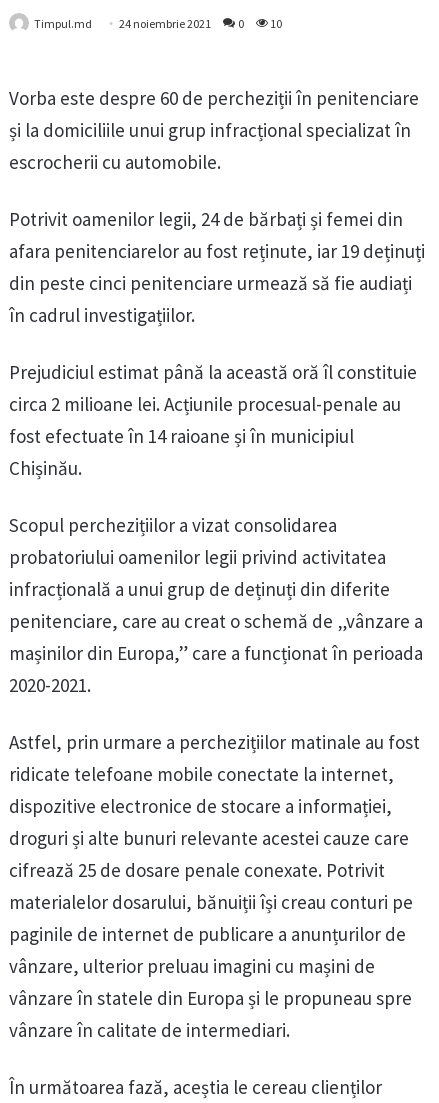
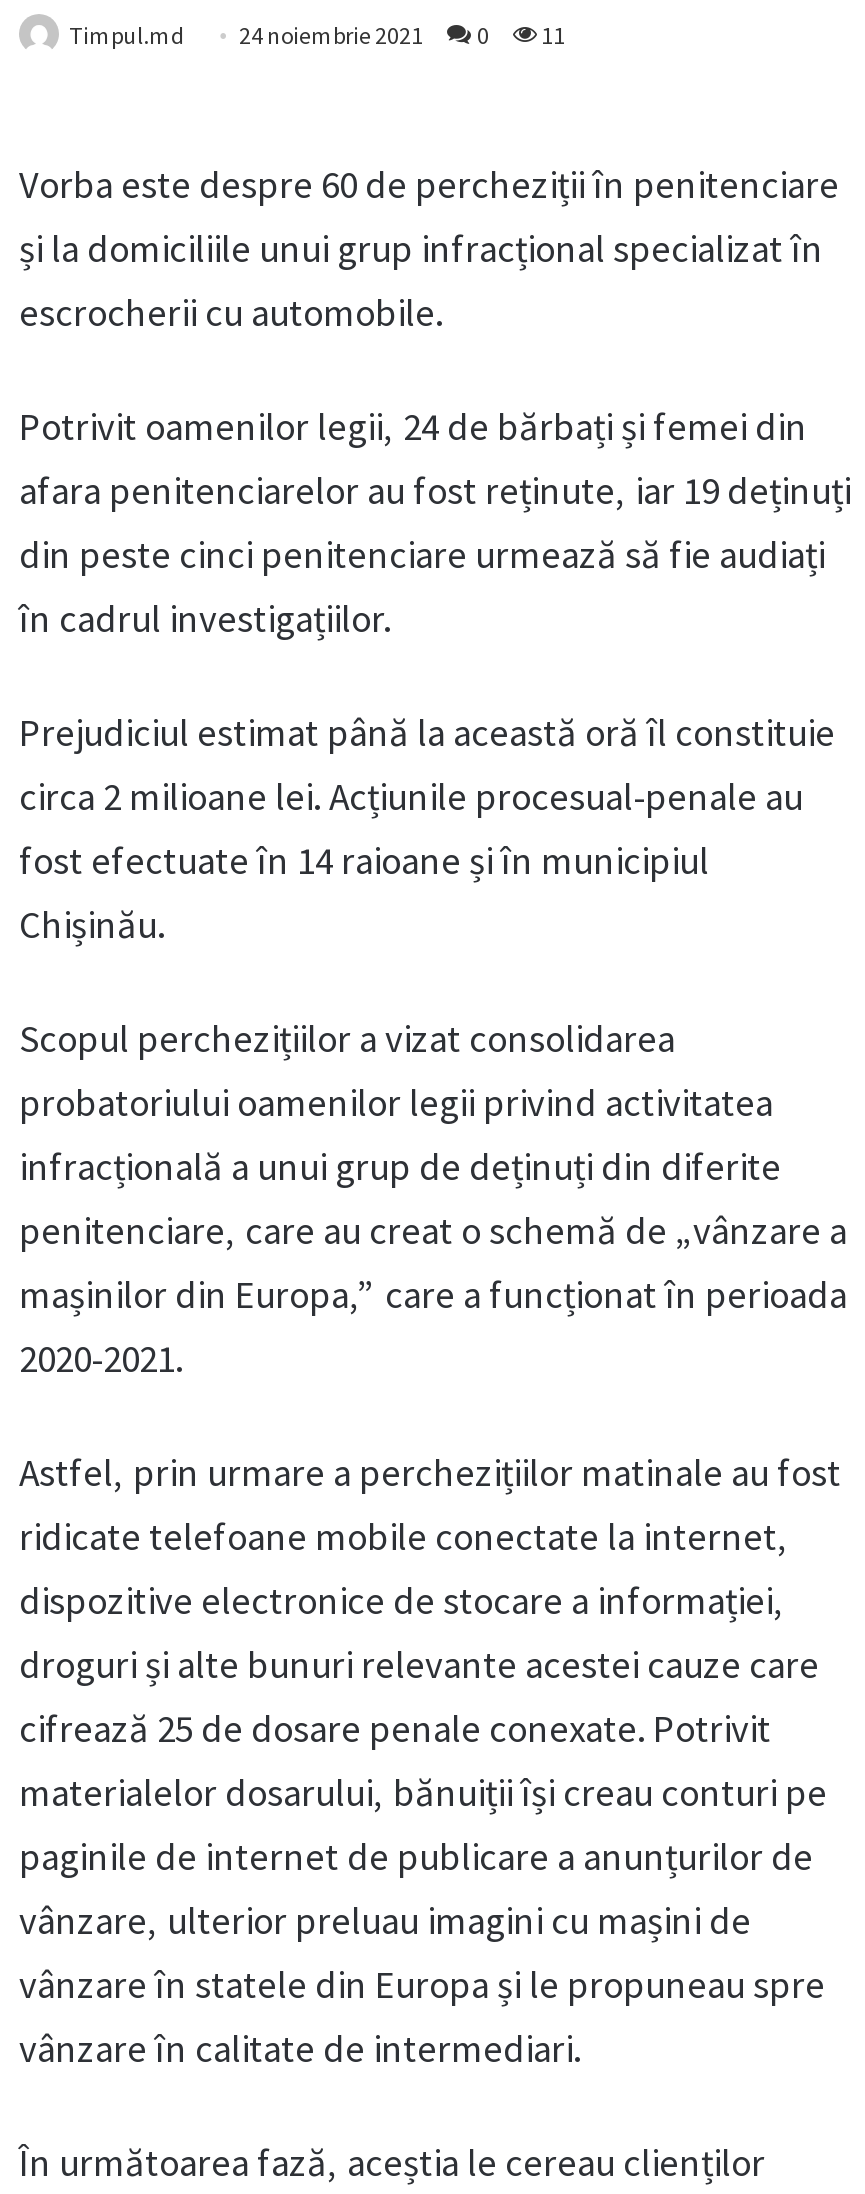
- Timpul.md 24 noiembrie 2021 0 10
+ Timpul.md 24 noiembrie 2021 0 11
